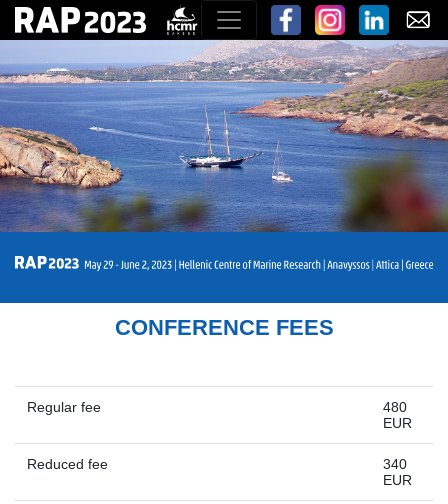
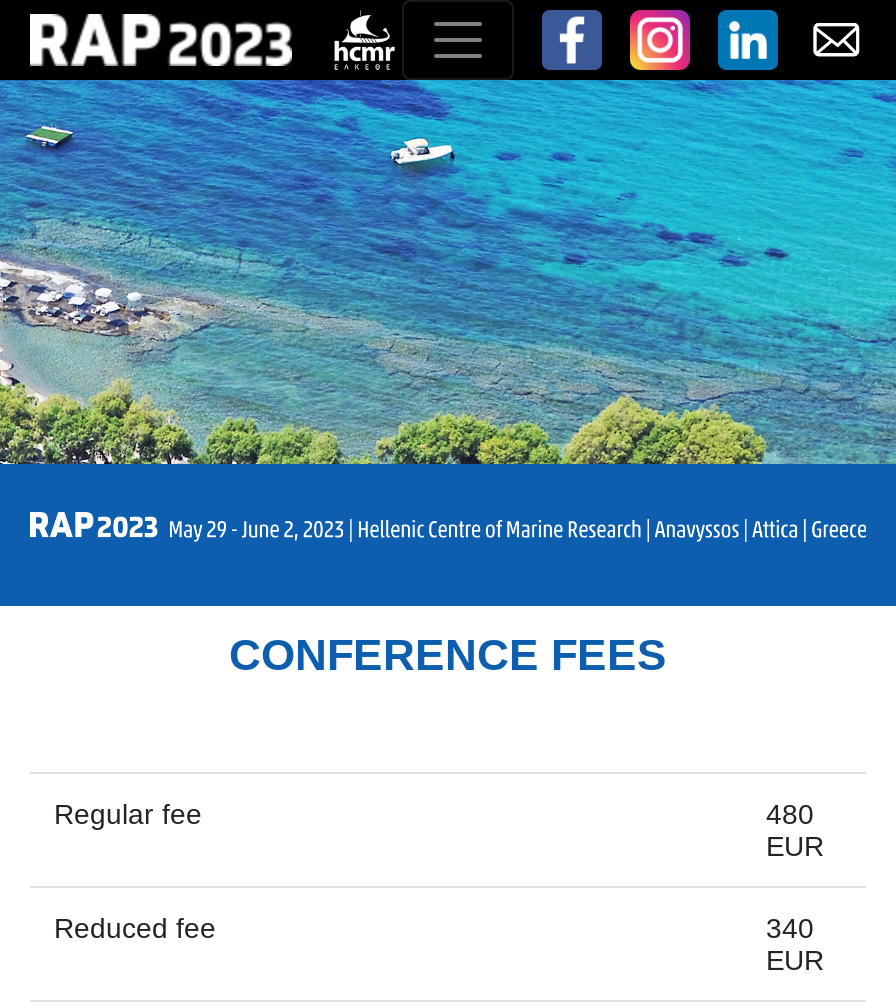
- [image]
+ [image]
